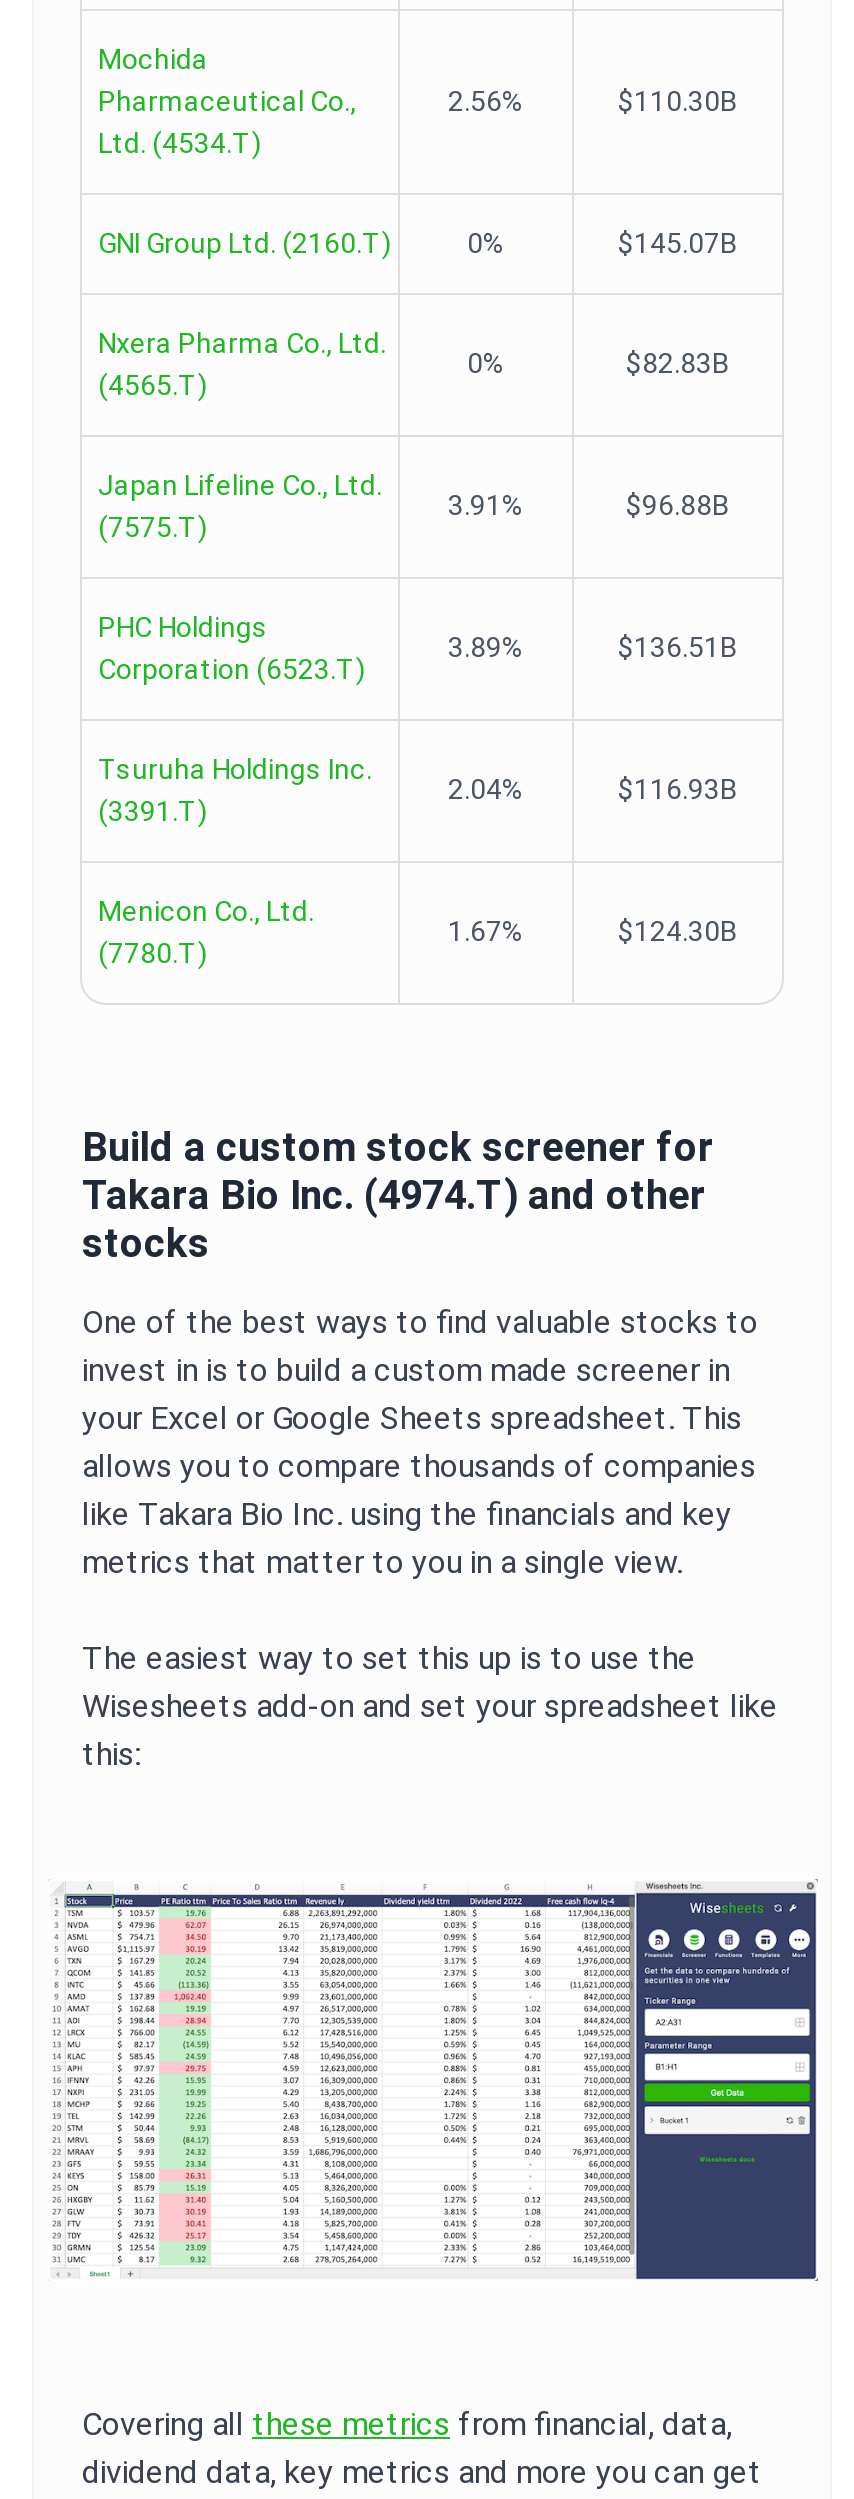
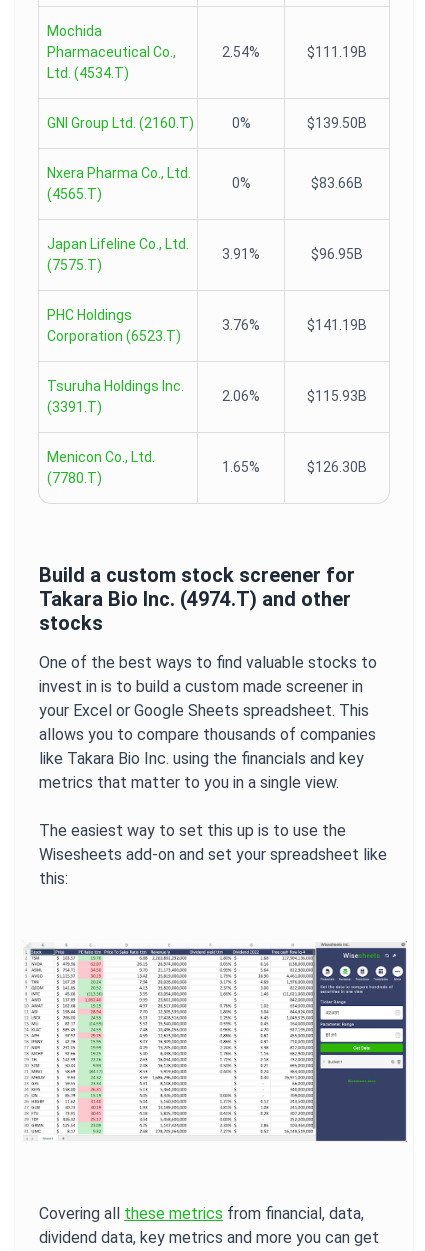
- 2.56%
- $110.30B
+ 2.54%
+ $111.19B

- $145.07B
+ $139.50B

- $82.83B
+ $83.66B

- $96.88B
+ $96.95B

- 3.89%
- $136.51B
+ 3.76%
+ $141.19B

- 2.04%
- $116.93B
+ 2.06%
+ $115.93B

- 1.67%
- $124.30B
+ 1.65%
+ $126.30B
